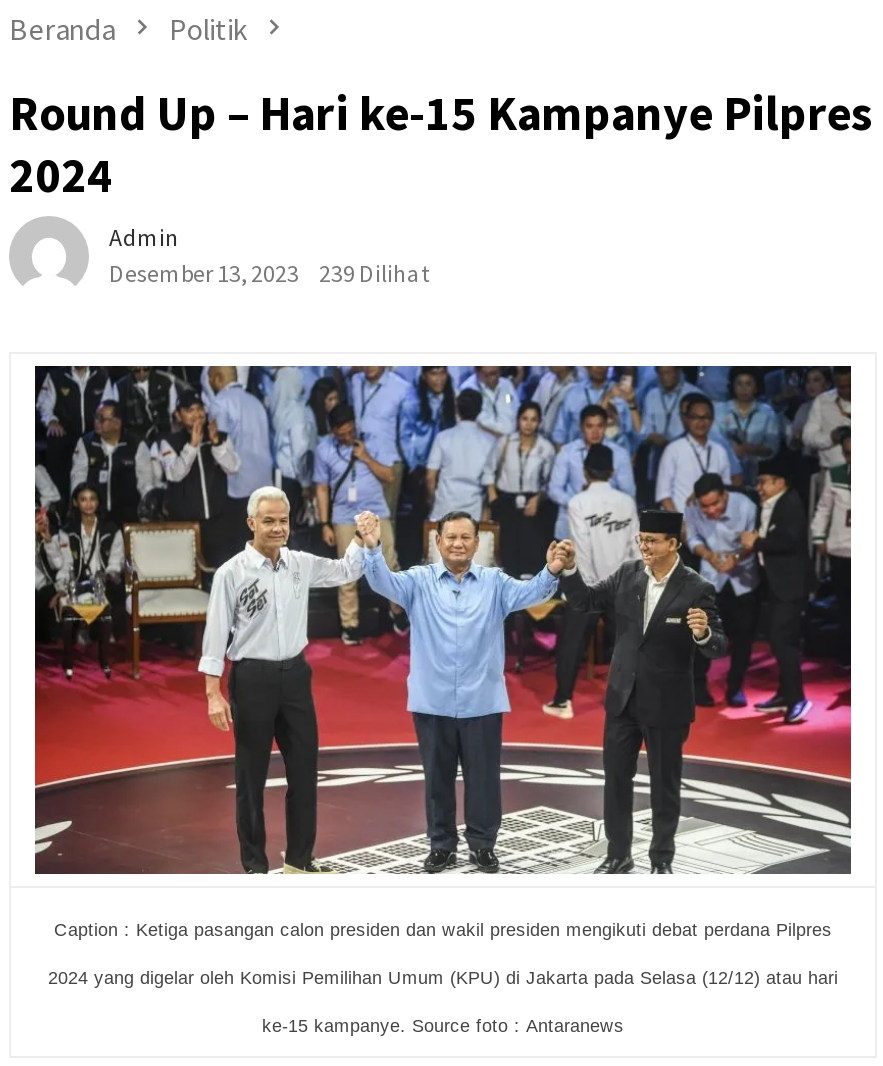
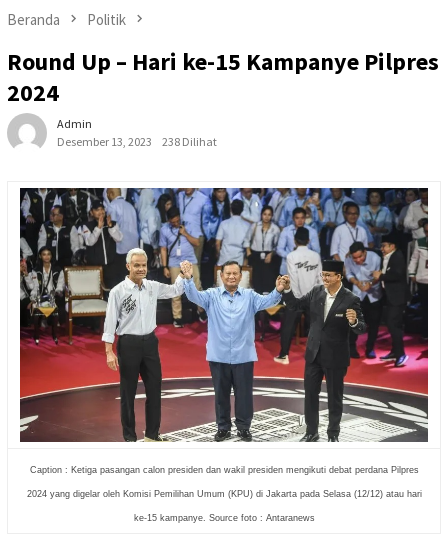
- Desember 13, 2023 239 Dilihat
+ Desember 13, 2023 238 Dilihat
